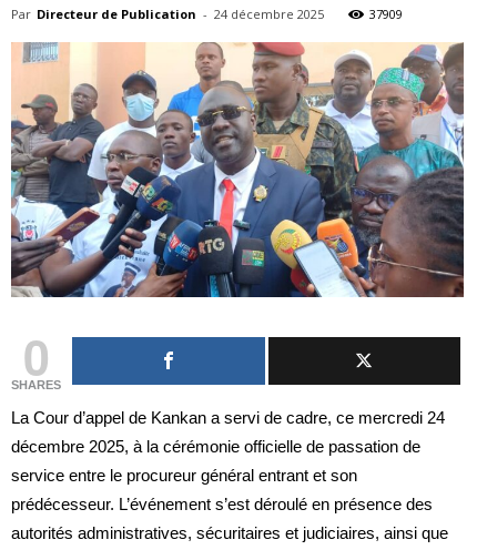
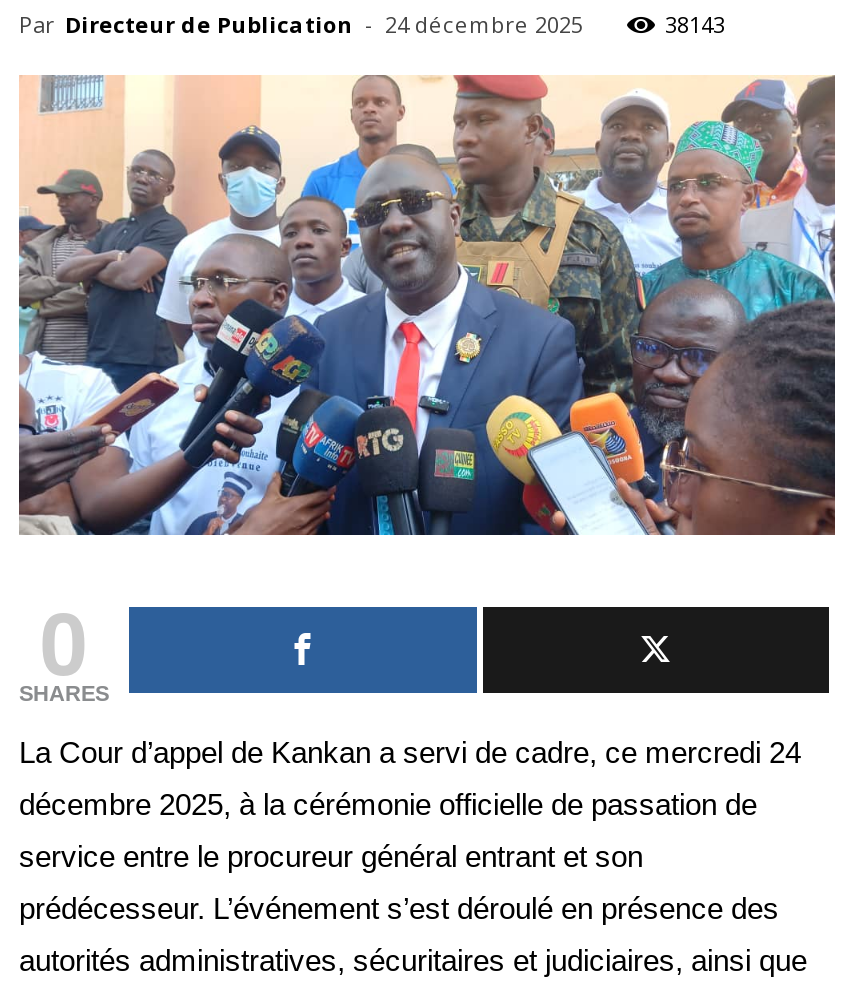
- 37909
+ 38143
